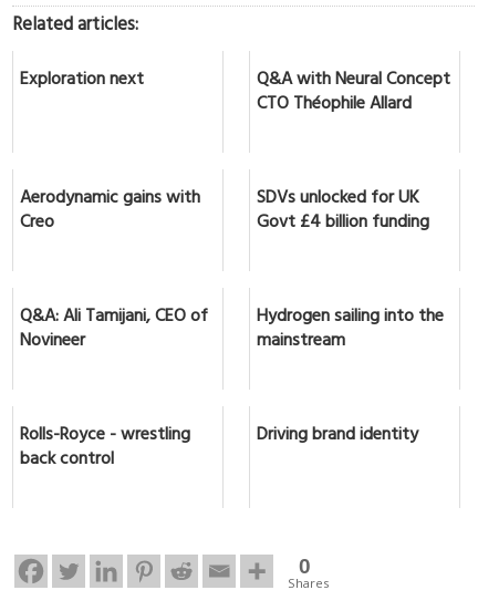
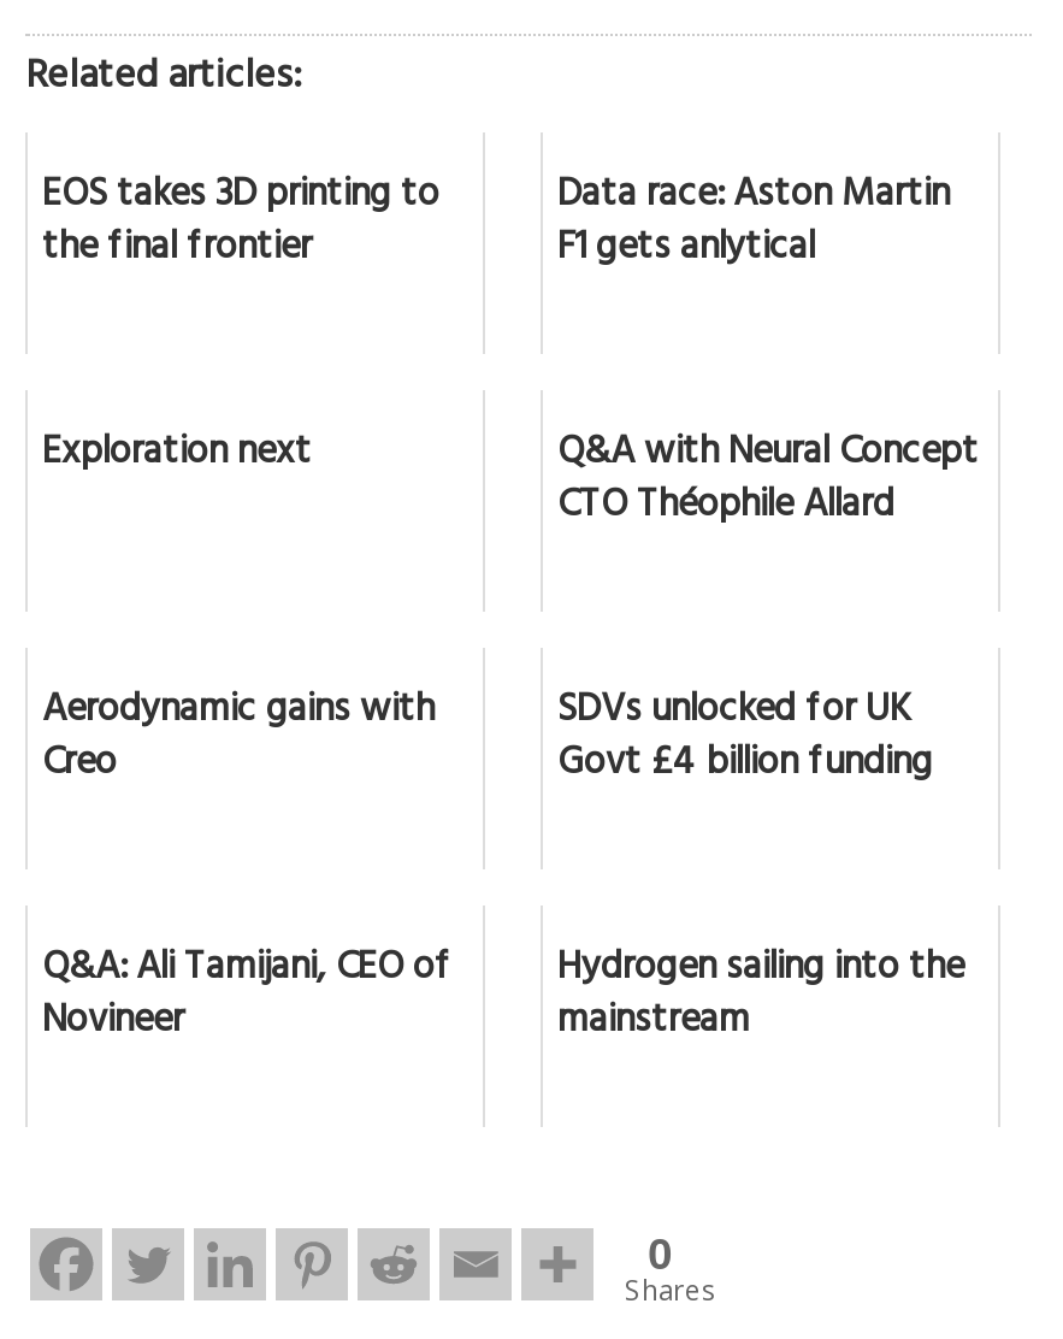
+ EOS takes 3D printing to
+ the final frontier

+ Data race: Aston Martin
+ F1 gets anlytical

moved down: Exploration next | Q&A with Neural Concept | CTO Théophile Allard | ... | Hydrogen sailing into the | mainstream

- Rolls-Royce - wrestling
- back control

- Driving brand identity
